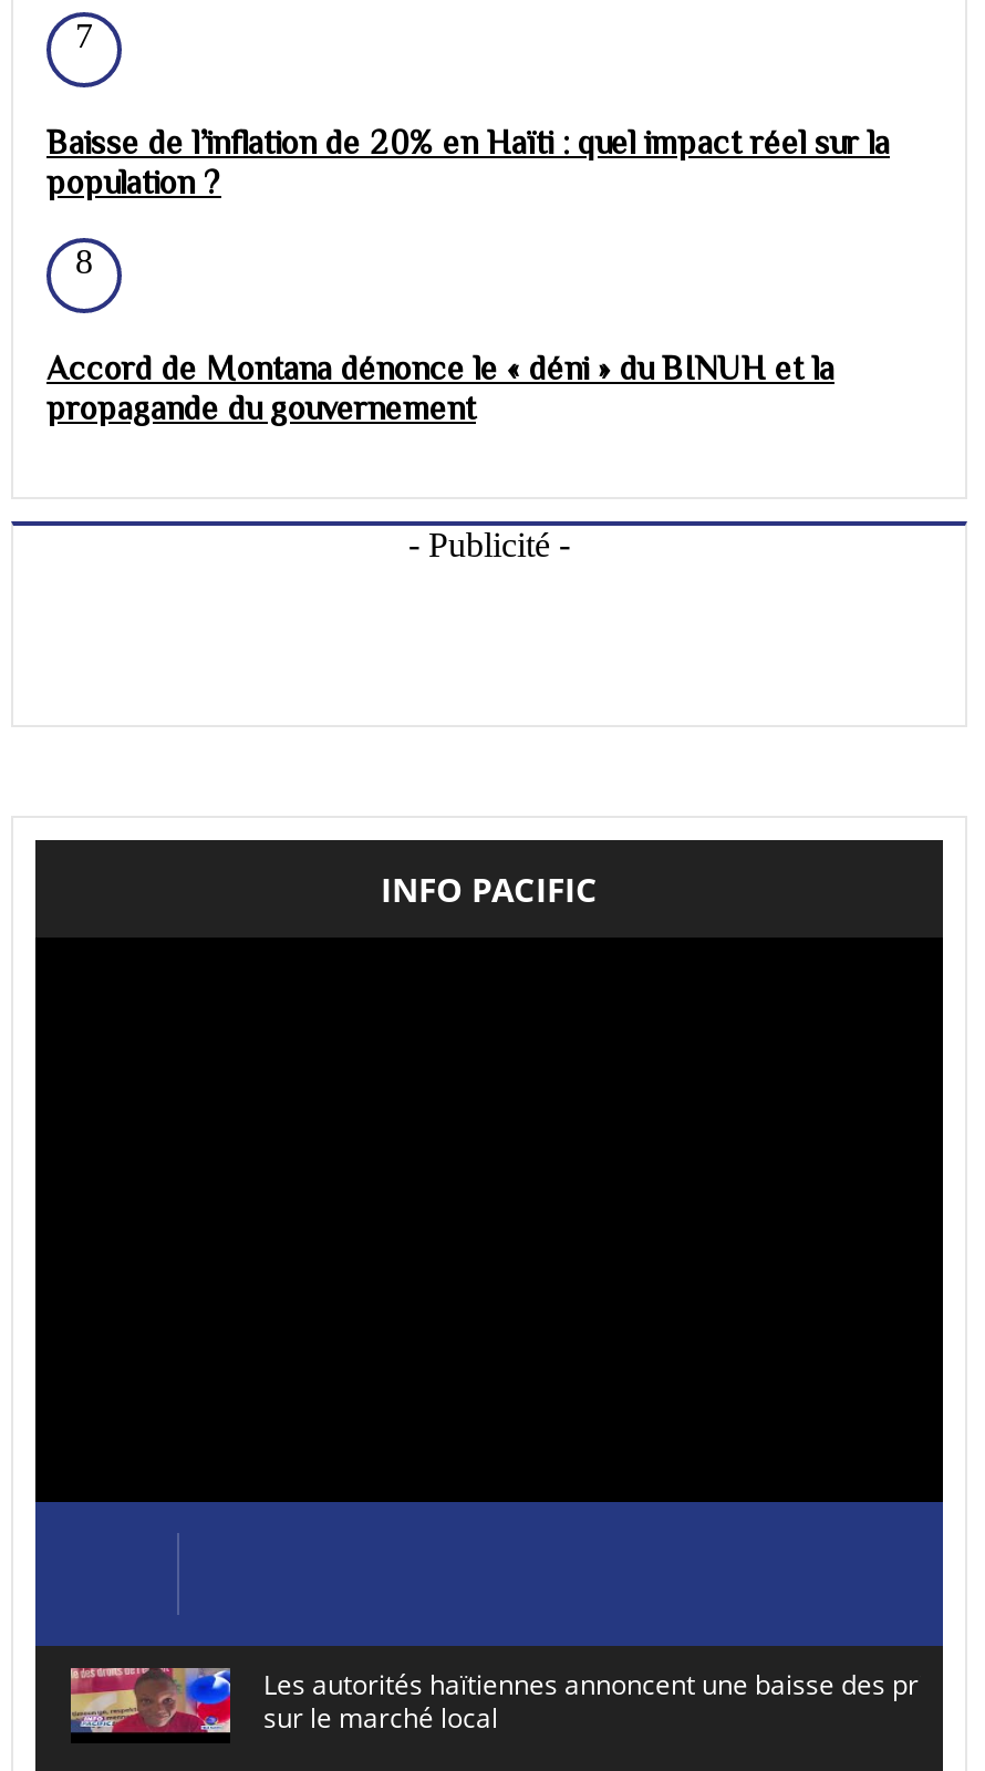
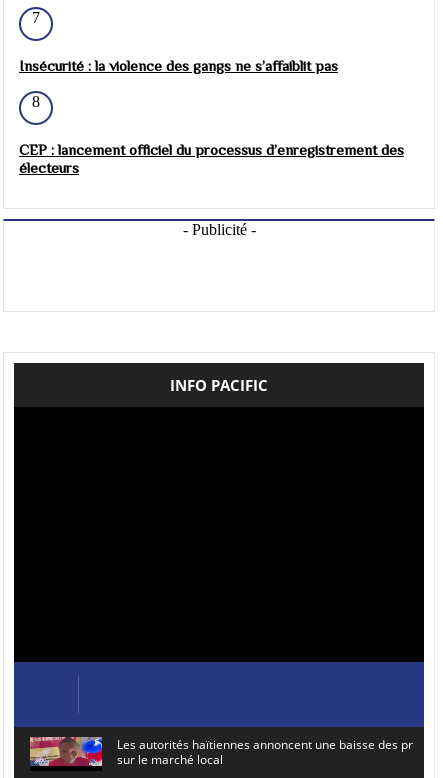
- Baisse de l’inflation de 20% en Haïti : quel impact réel sur la
- population ?
+ Insécurité : la violence des gangs ne s’affaiblit pas

- Accord de Montana dénonce le « déni » du BINUH et la
- propagande du gouvernement
+ CEP : lancement officiel du processus d’enregistrement des
+ électeurs
